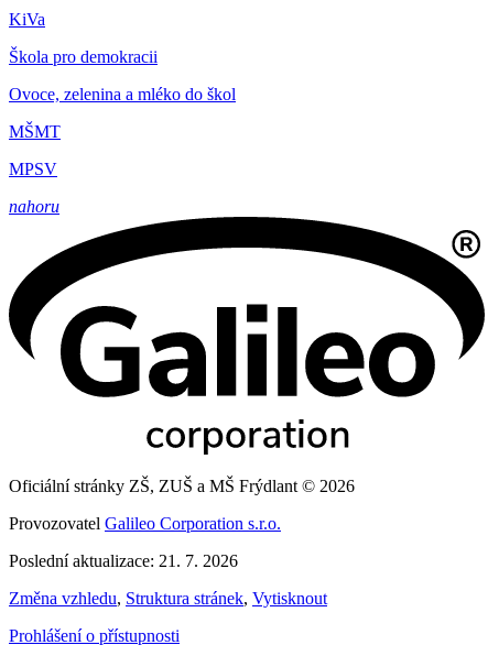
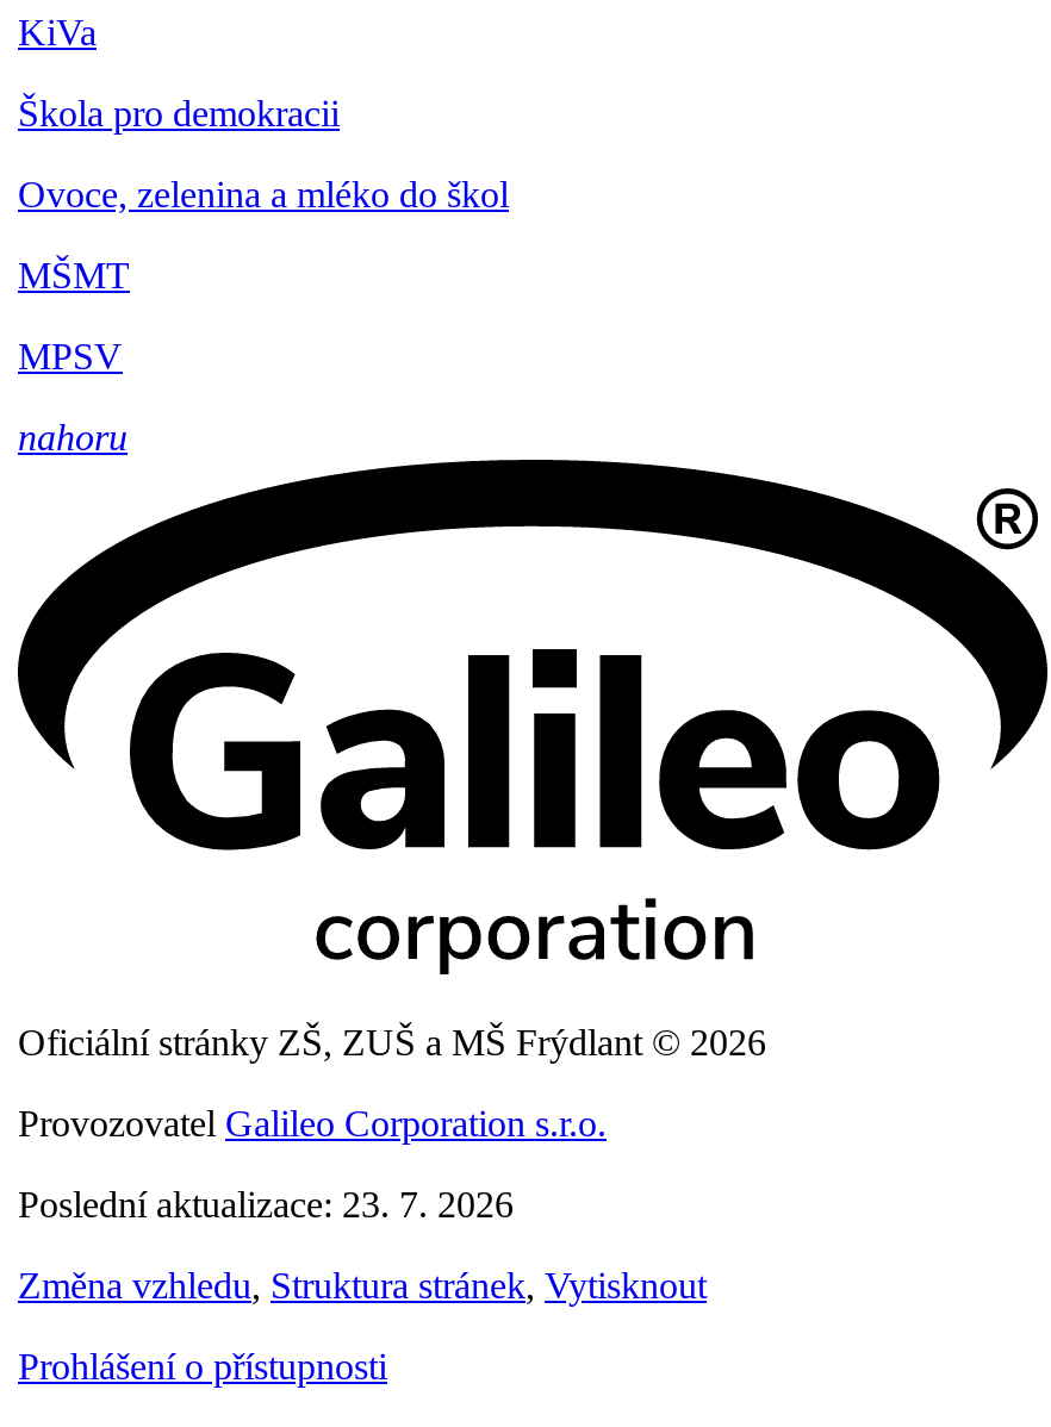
- Poslední aktualizace: 21. 7. 2026
+ Poslední aktualizace: 23. 7. 2026
